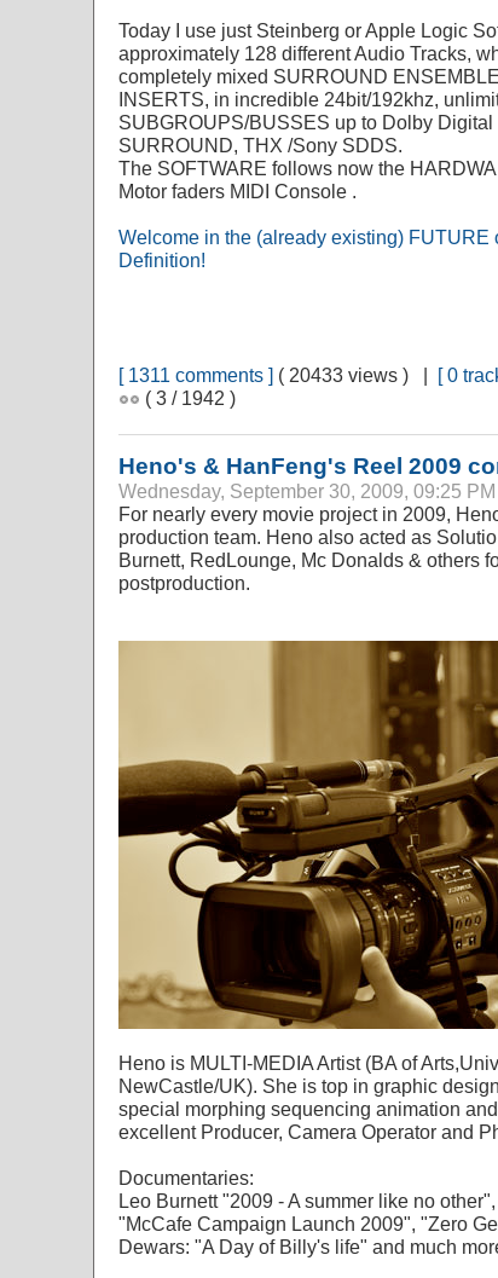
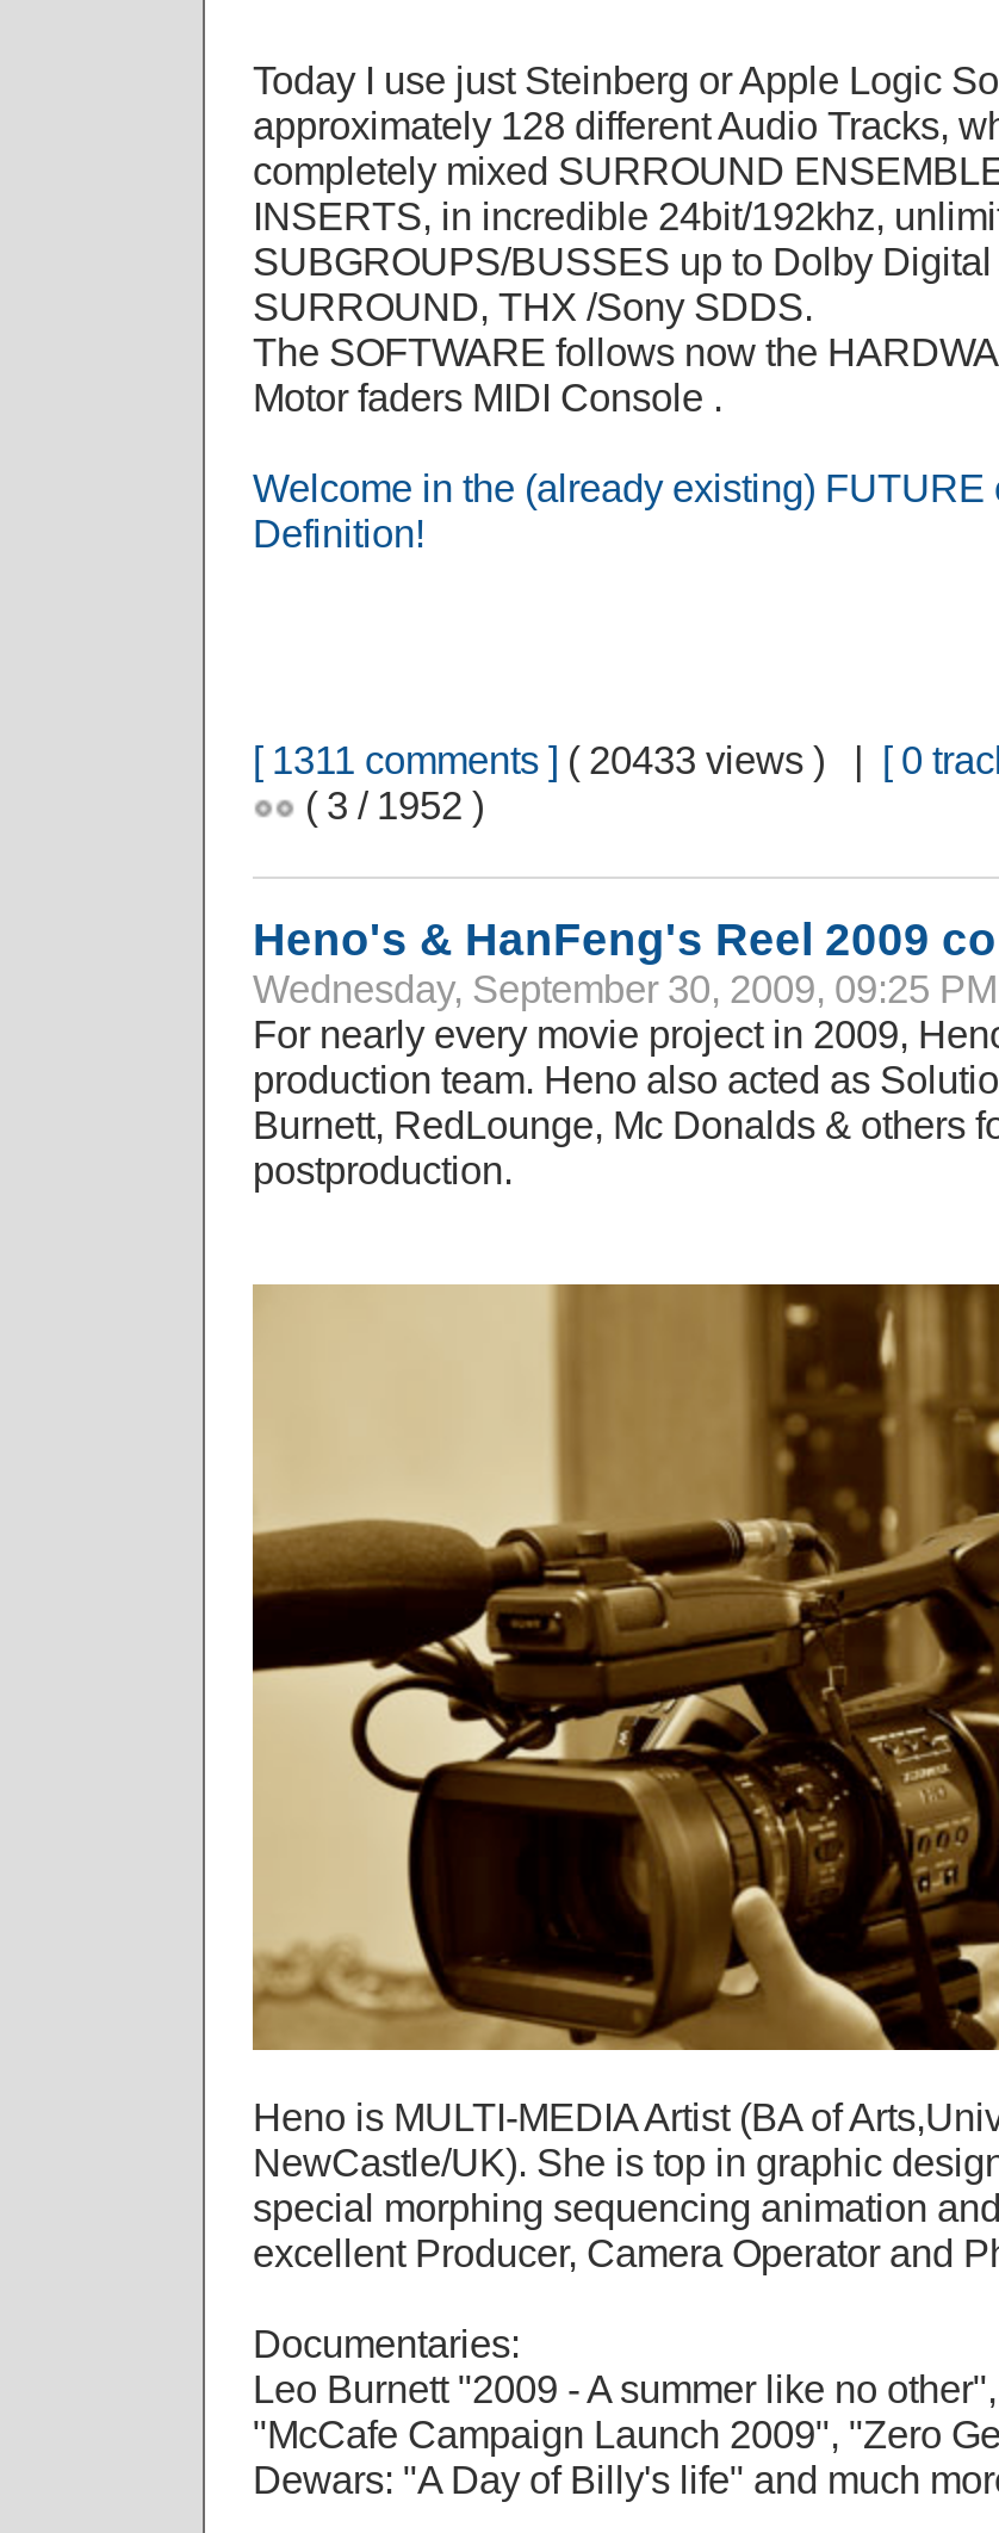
- ( 3 / 1942 )
+ ( 3 / 1952 )
